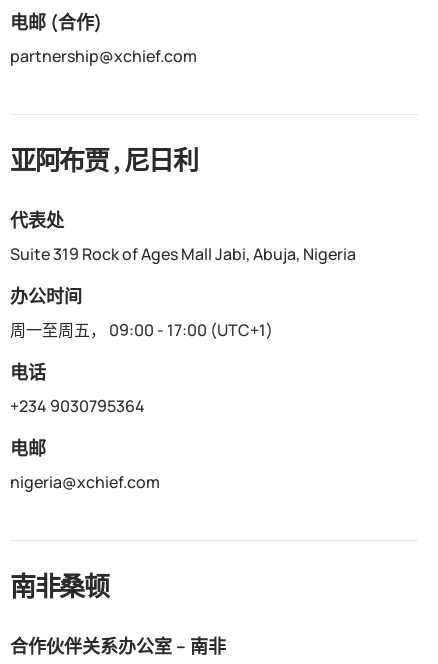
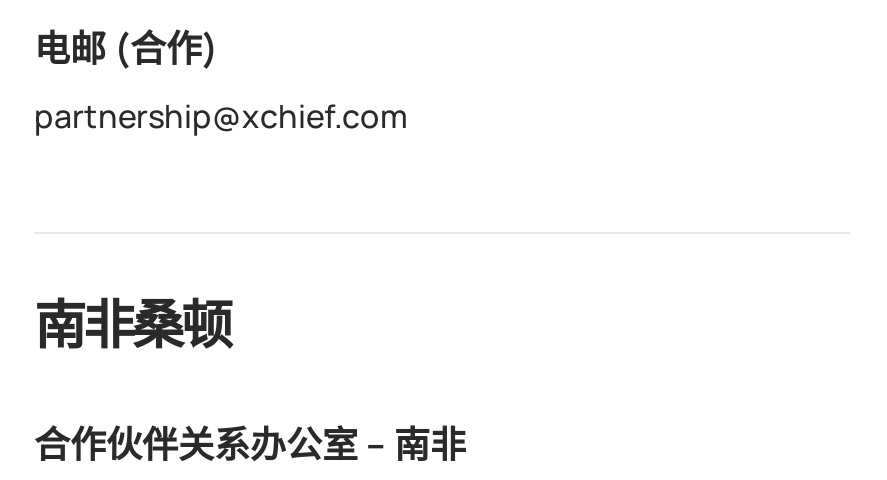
- 亚阿布贾 , 尼日利
- 代表处
- Suite 319 Rock of Ages Mall Jabi, Abuja, Nigeria
- 办公时间
- 周一至周五， 09:00 - 17:00 (UTC+1)
- 电话
- +234 9030795364
- 电邮
- nigeria@xchief.com
